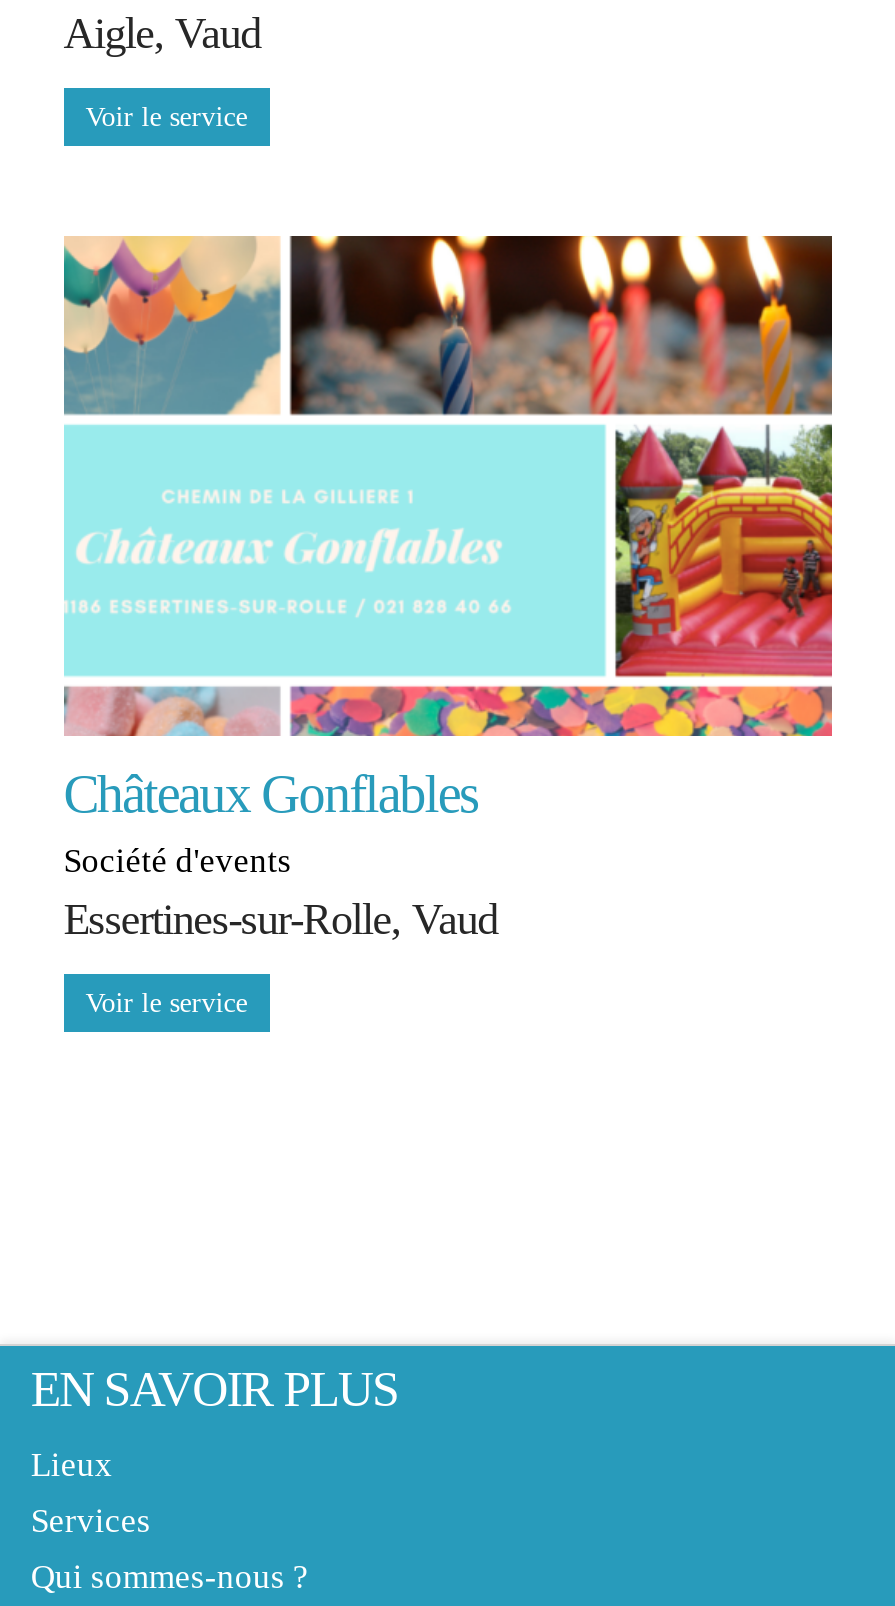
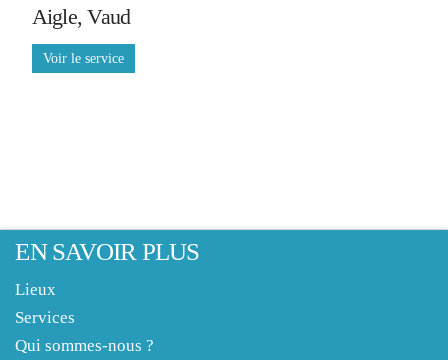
- [image]
- Châteaux Gonflables
- Société d'events
- Essertines-sur-Rolle, Vaud
